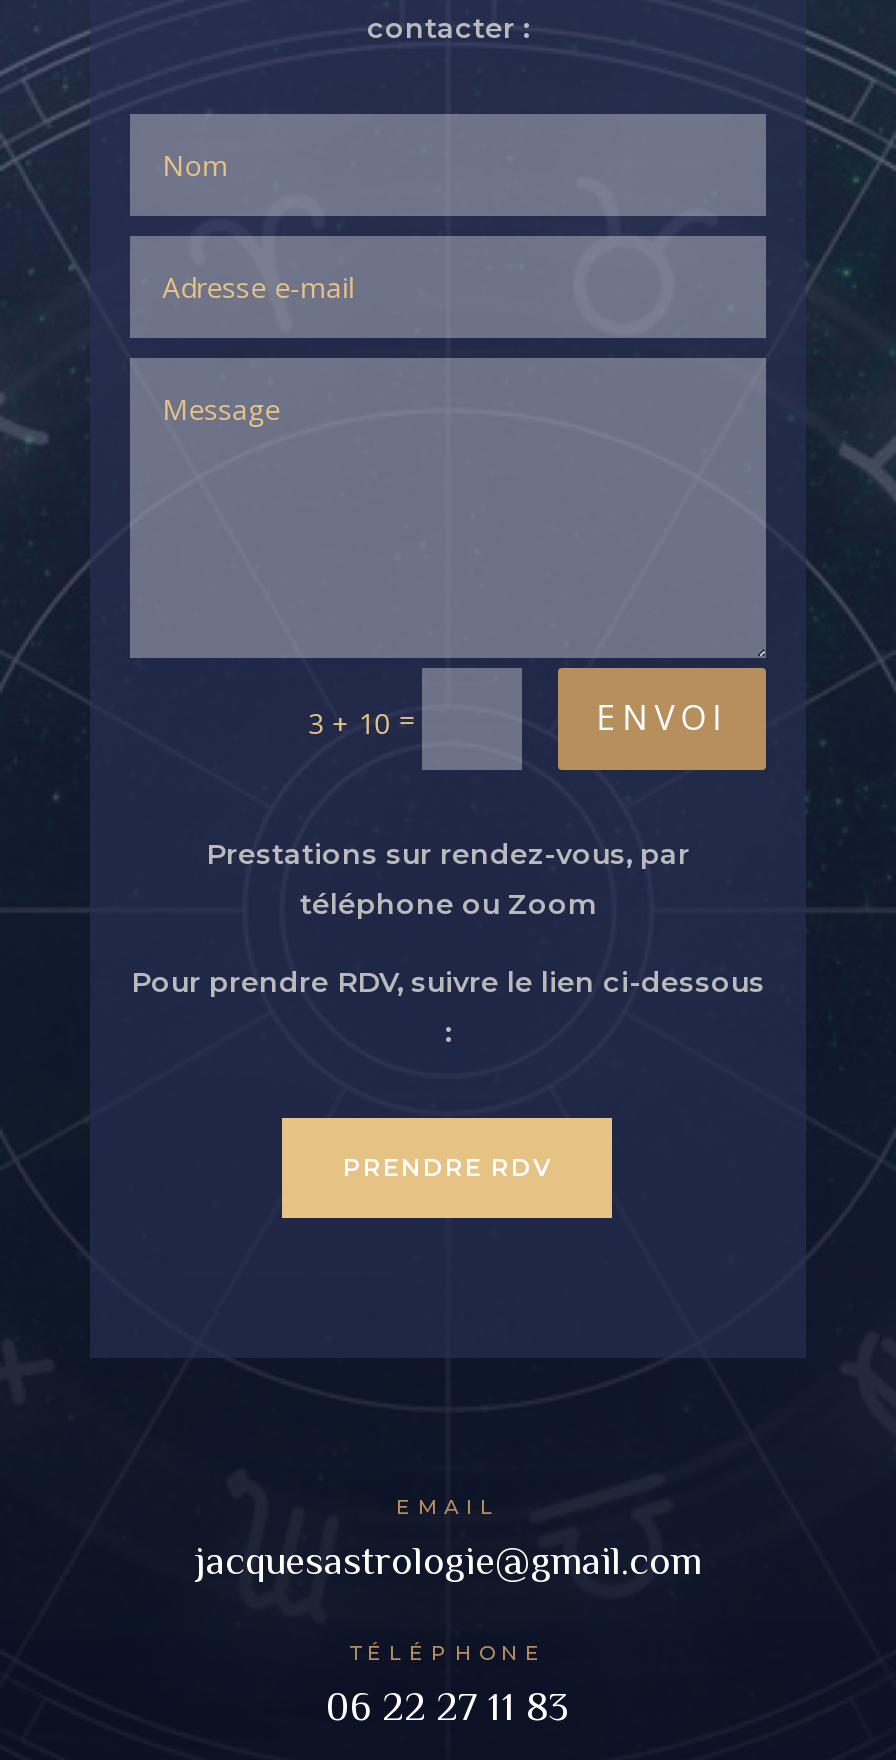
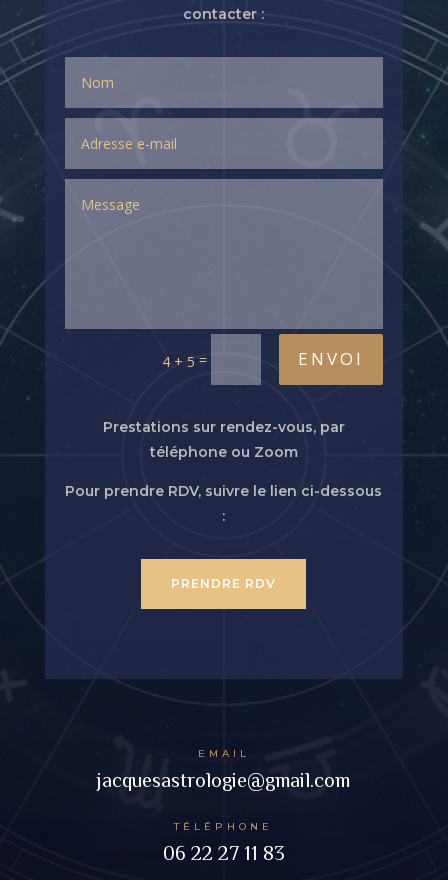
- 3 + 10 =
+ 4 + 5 =
